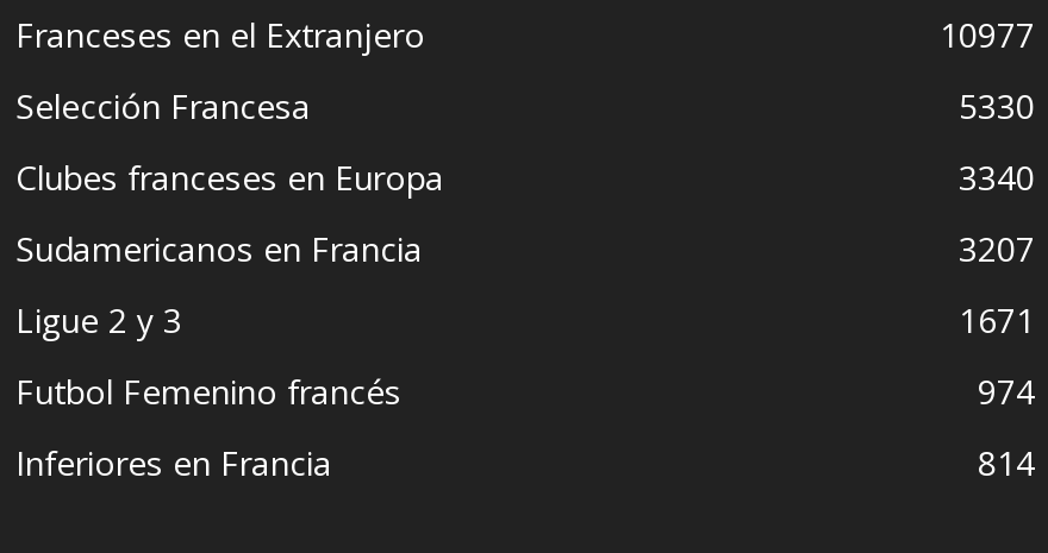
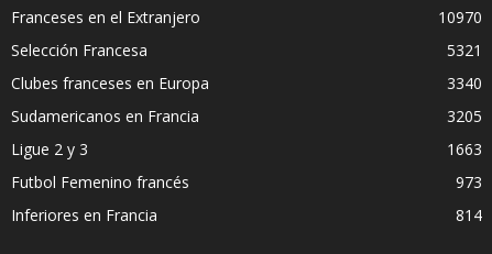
- 10977
+ 10970

- 5330
+ 5321

- 3207
+ 3205

- 1671
+ 1663

- 974
+ 973
